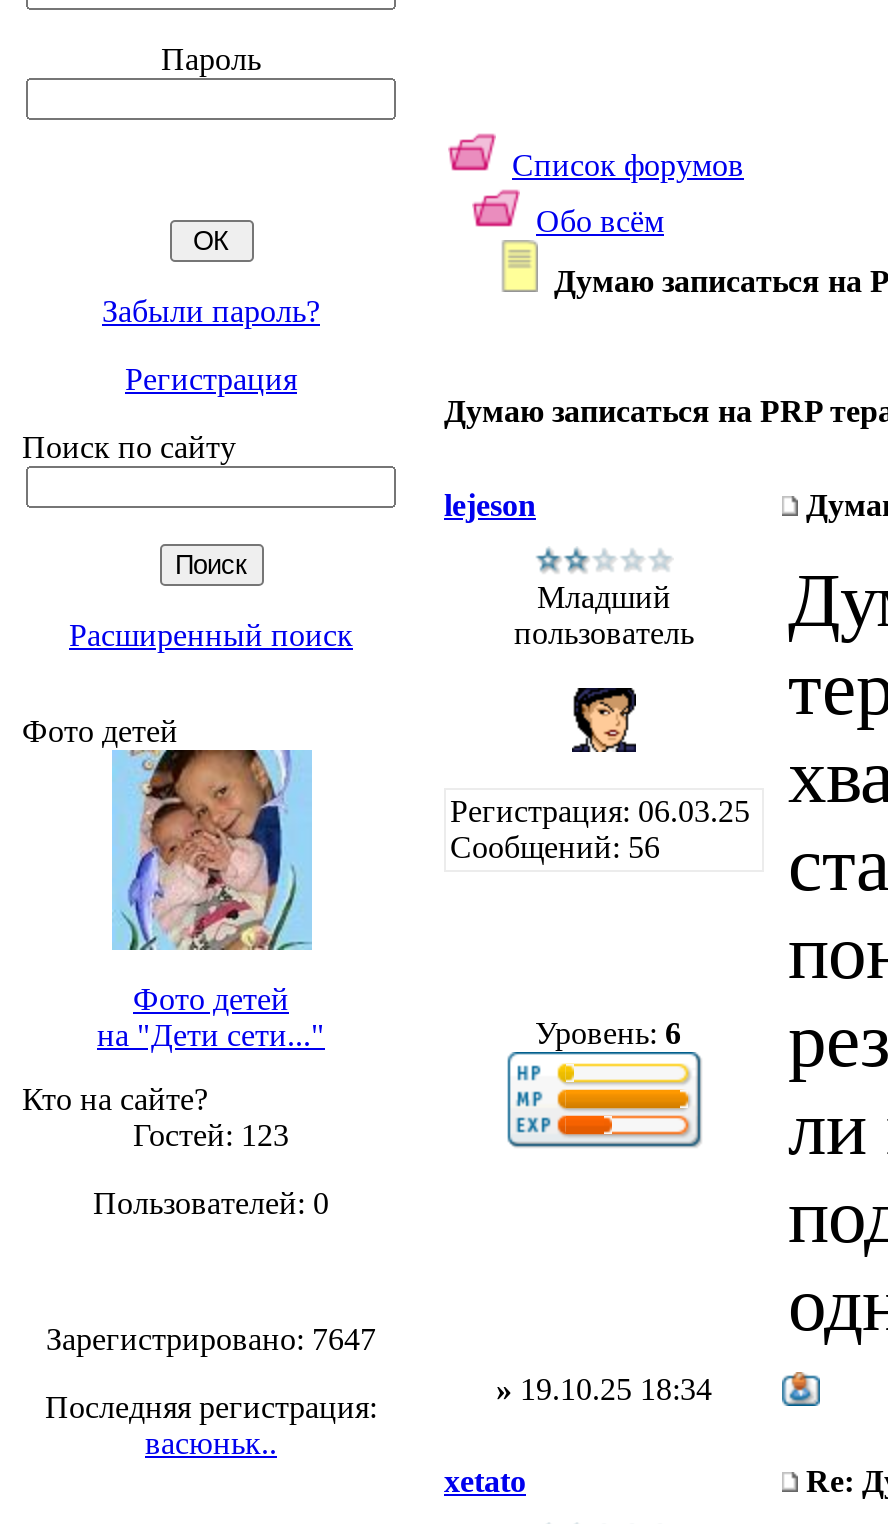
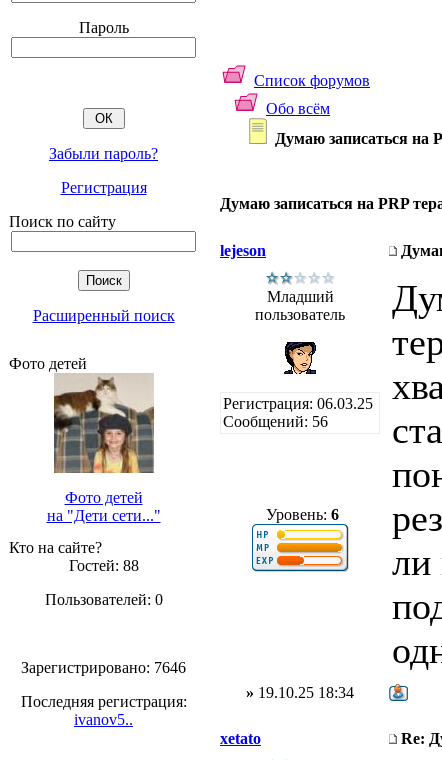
- [image]
+ [image]

- Гостей: 123
+ Гостей: 88

- Зарегистрировано: 7647
+ Зарегистрировано: 7646

- васюньк..
+ ivanov5..
